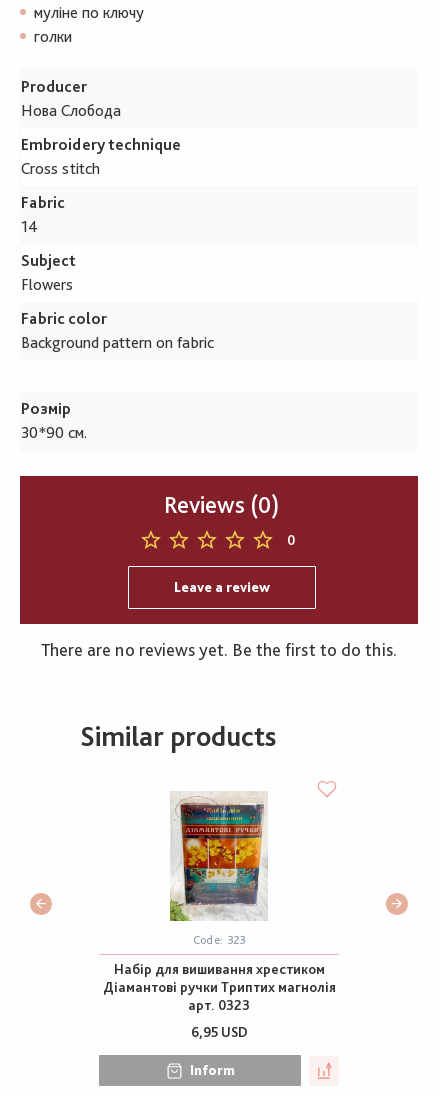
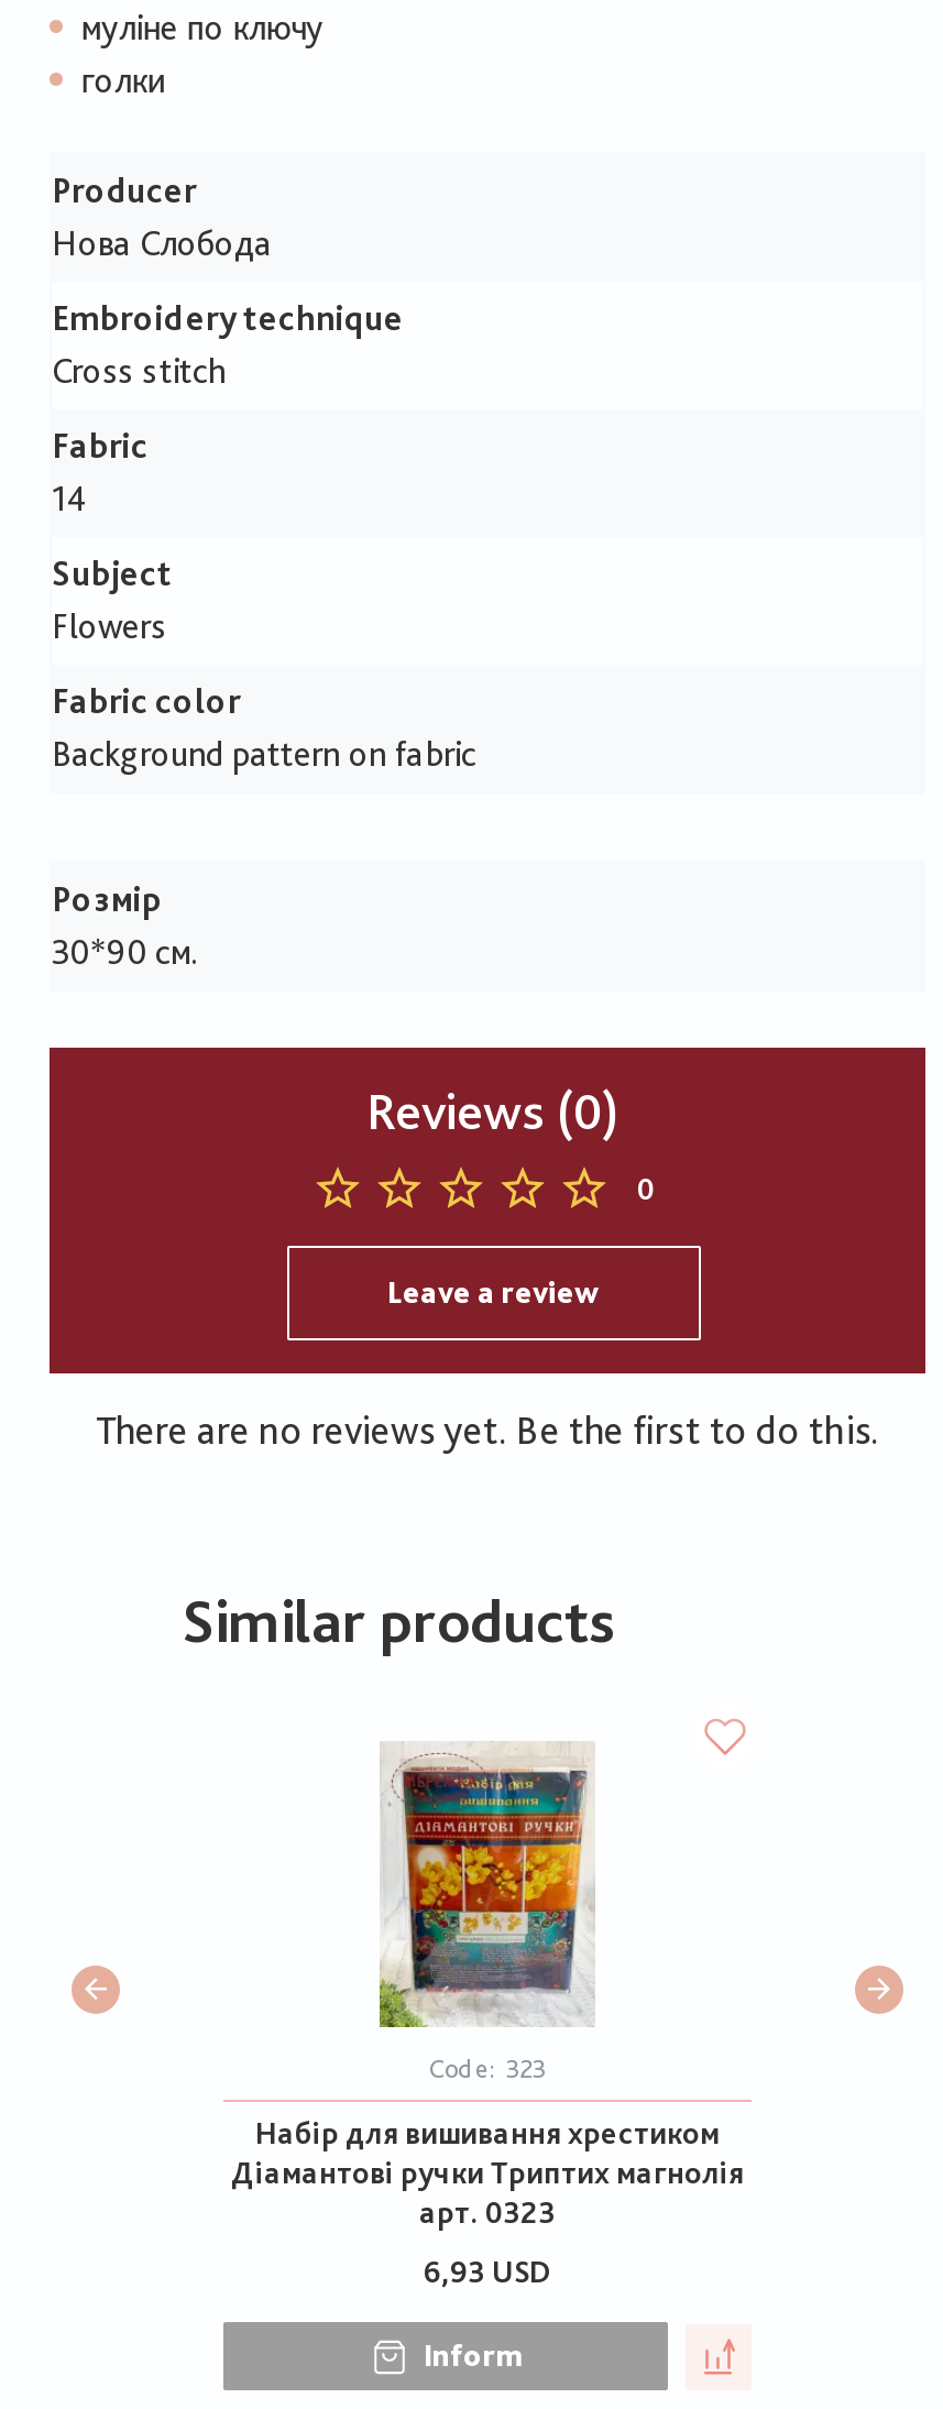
- 6,95 USD
+ 6,93 USD
